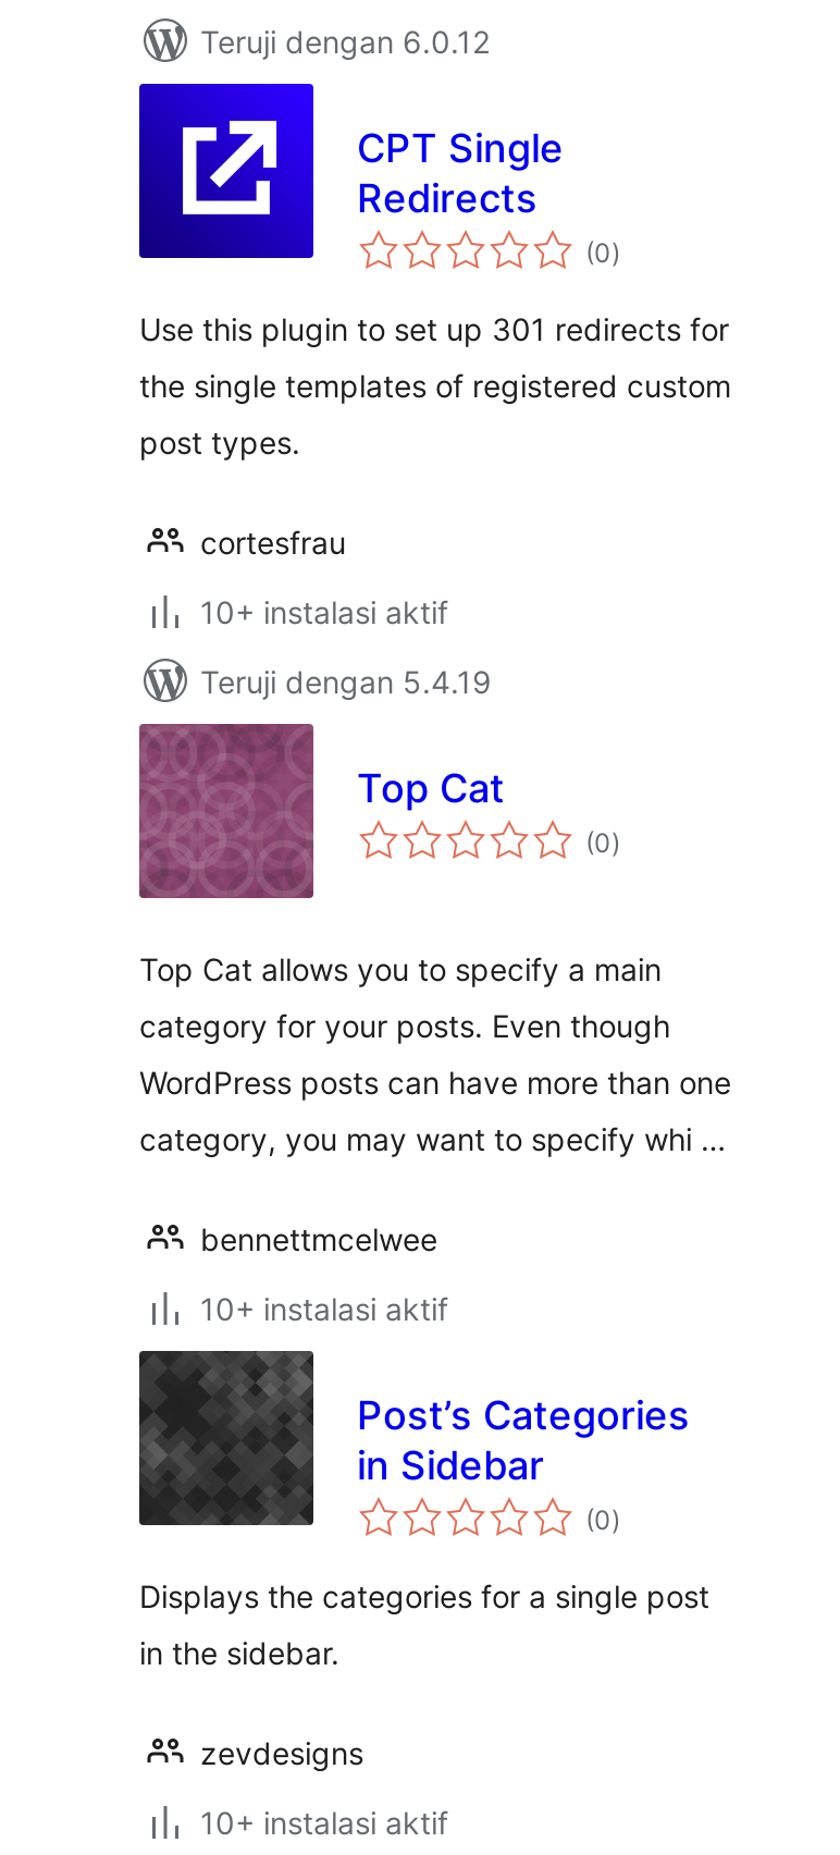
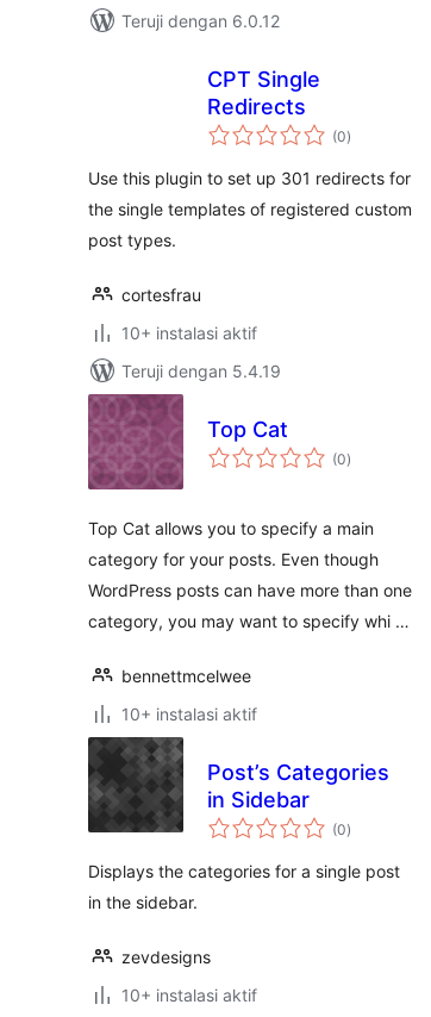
- [image]
